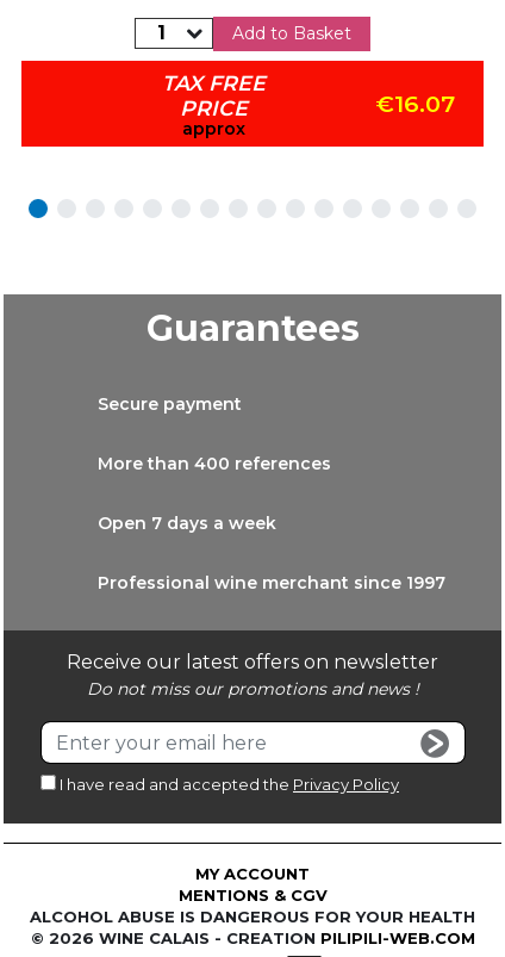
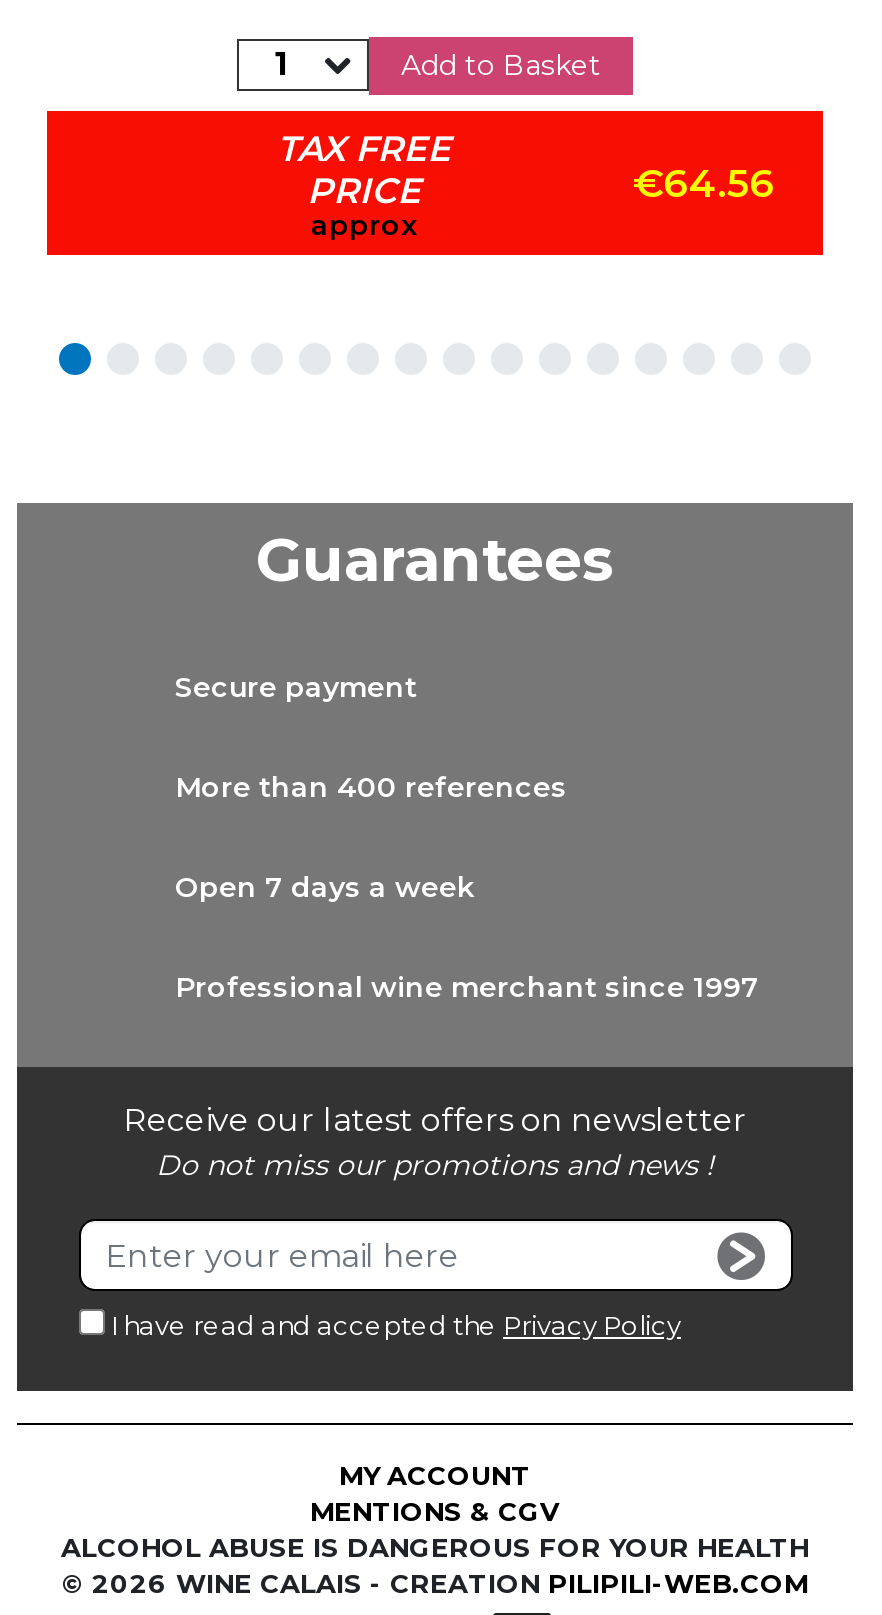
- €16.07
+ €64.56
